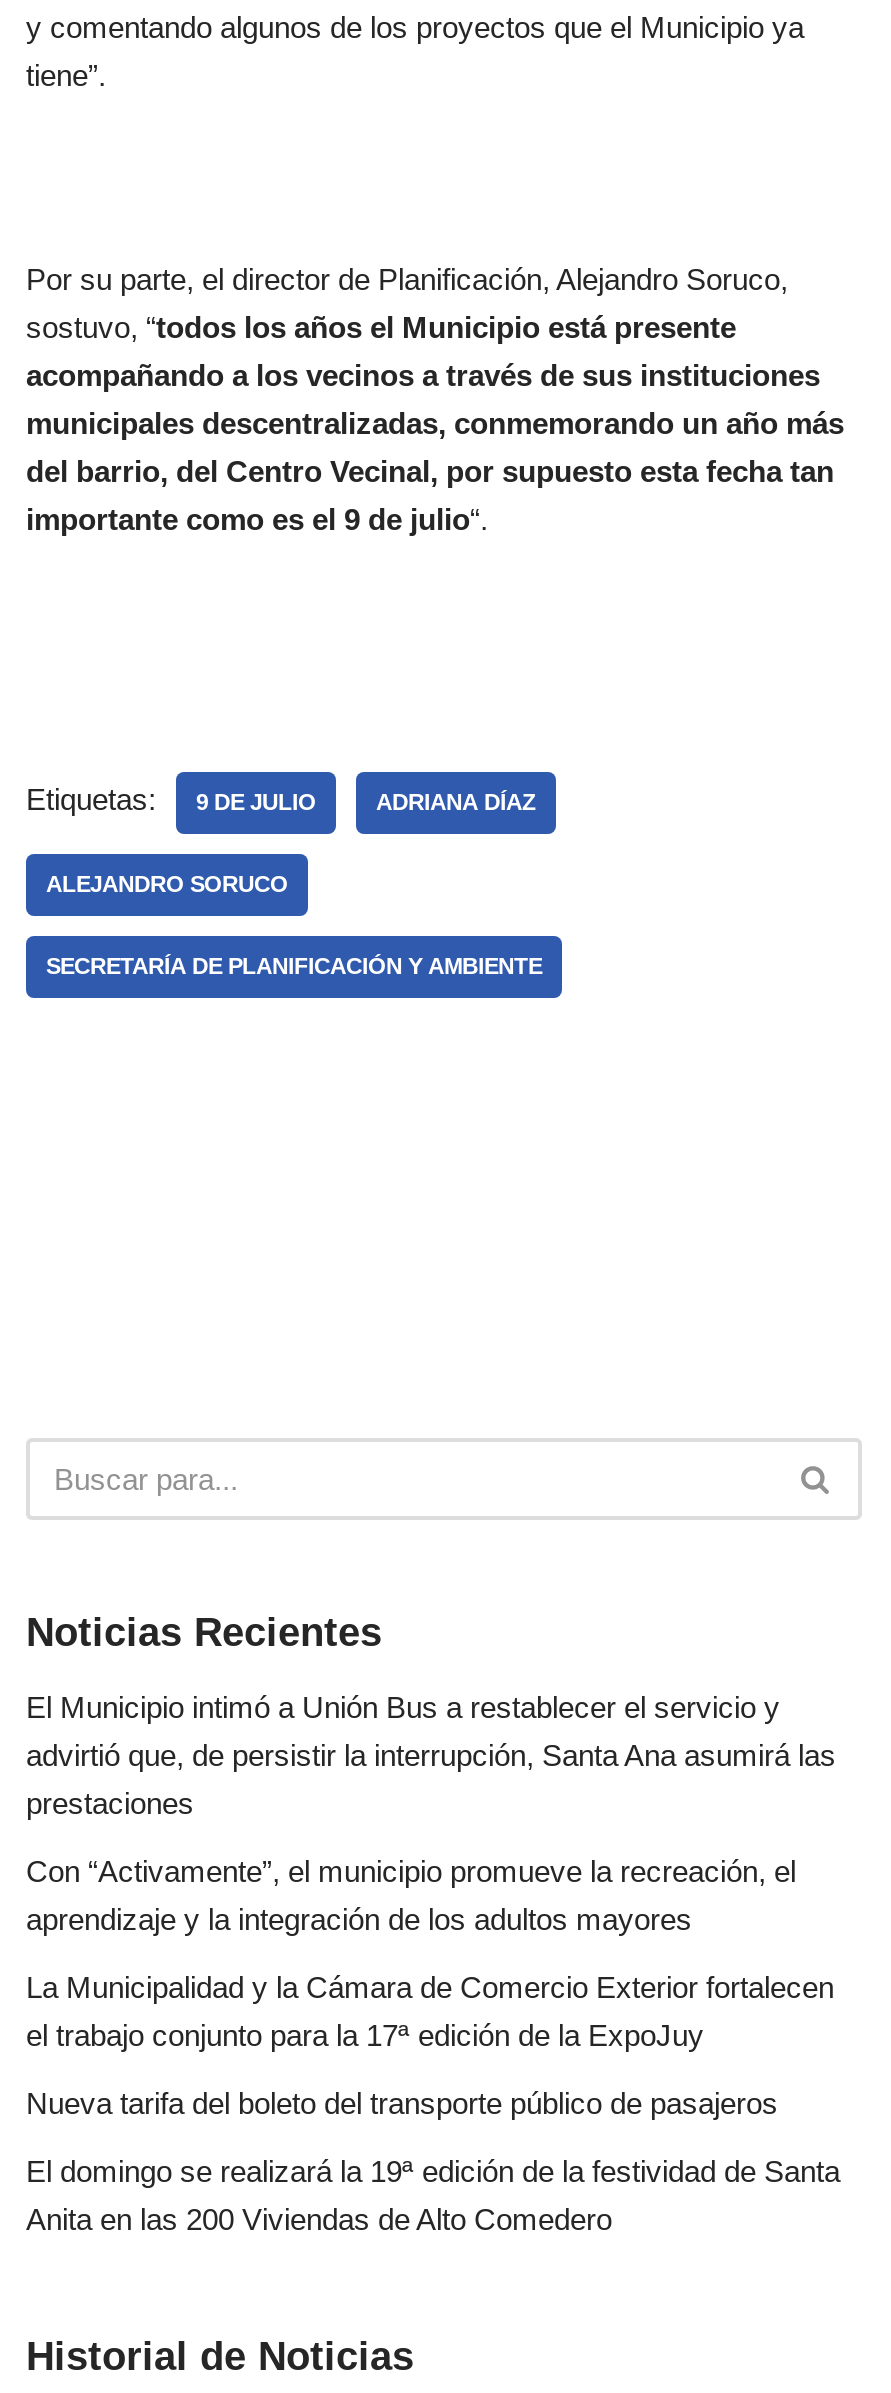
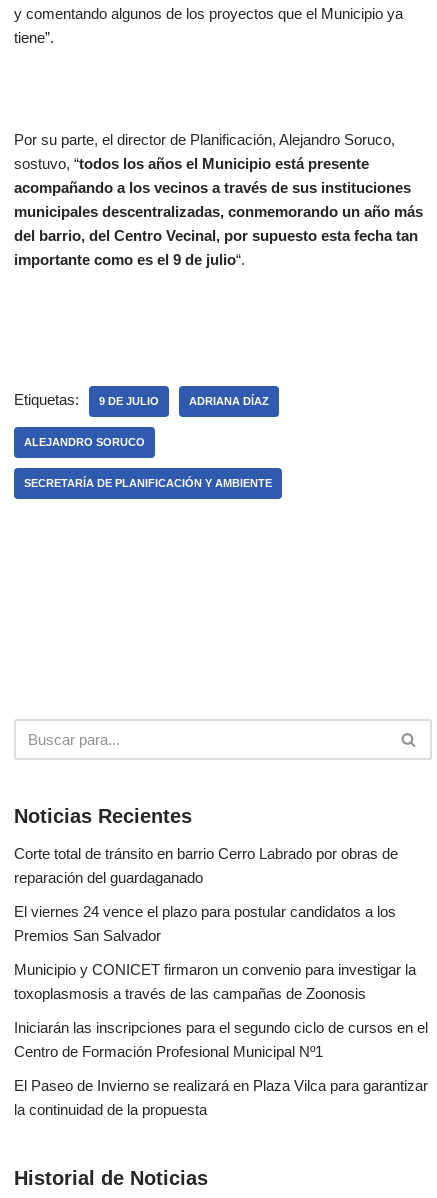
- El Municipio intimó a Unión Bus a restablecer el servicio y
- advirtió que, de persistir la interrupción, Santa Ana asumirá las
- prestaciones
+ Corte total de tránsito en barrio Cerro Labrado por obras de
+ reparación del guardaganado

- Con “Activamente”, el municipio promueve la recreación, el
- aprendizaje y la integración de los adultos mayores
+ El viernes 24 vence el plazo para postular candidatos a los
+ Premios San Salvador

- La Municipalidad y la Cámara de Comercio Exterior fortalecen
- el trabajo conjunto para la 17ª edición de la ExpoJuy
+ Municipio y CONICET firmaron un convenio para investigar la
+ toxoplasmosis a través de las campañas de Zoonosis

- Nueva tarifa del boleto del transporte público de pasajeros
+ Iniciarán las inscripciones para el segundo ciclo de cursos en el
+ Centro de Formación Profesional Municipal Nº1

- El domingo se realizará la 19ª edición de la festividad de Santa
- Anita en las 200 Viviendas de Alto Comedero
+ El Paseo de Invierno se realizará en Plaza Vilca para garantizar
+ la continuidad de la propuesta
